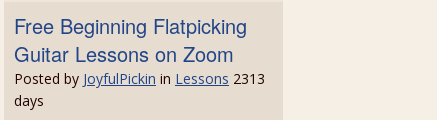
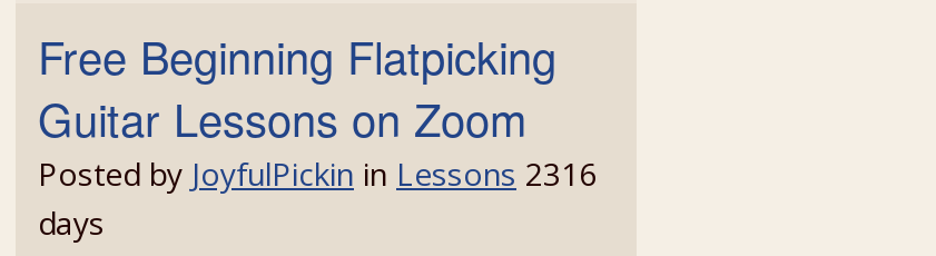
- Posted by JoyfulPickin in Lessons 2313
+ Posted by JoyfulPickin in Lessons 2316
